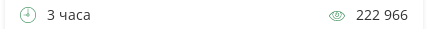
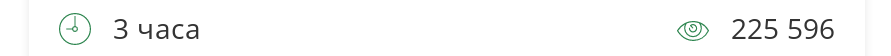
- 222 966
+ 225 596
